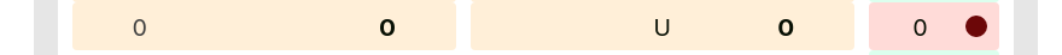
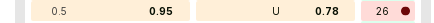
- 0
+ 0.5

- 0
+ 0.95

- 0
+ 0.78

- 0
+ 26
